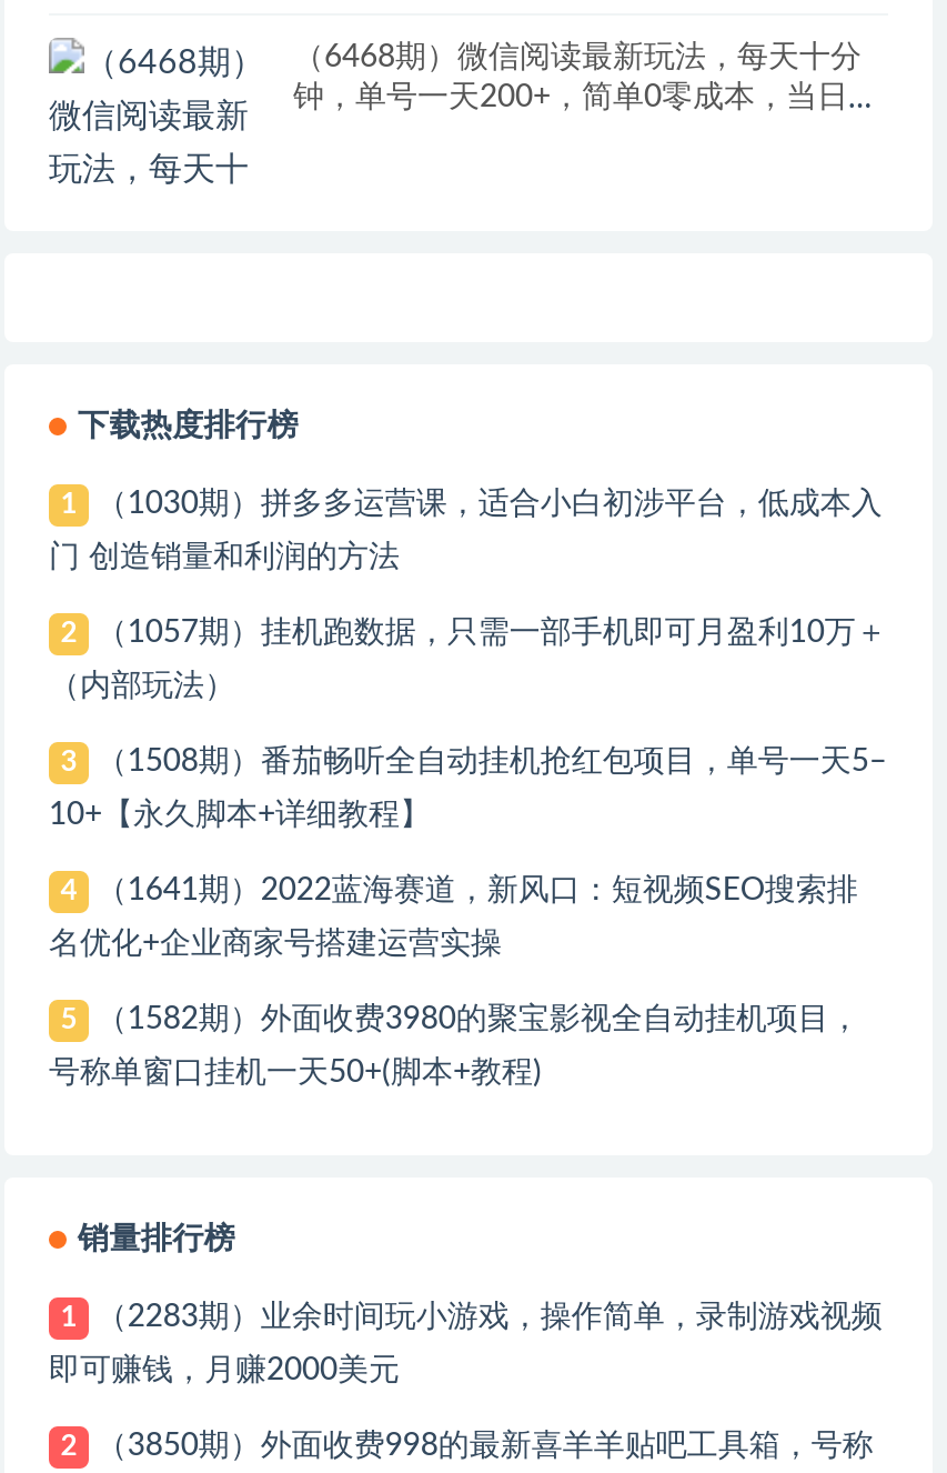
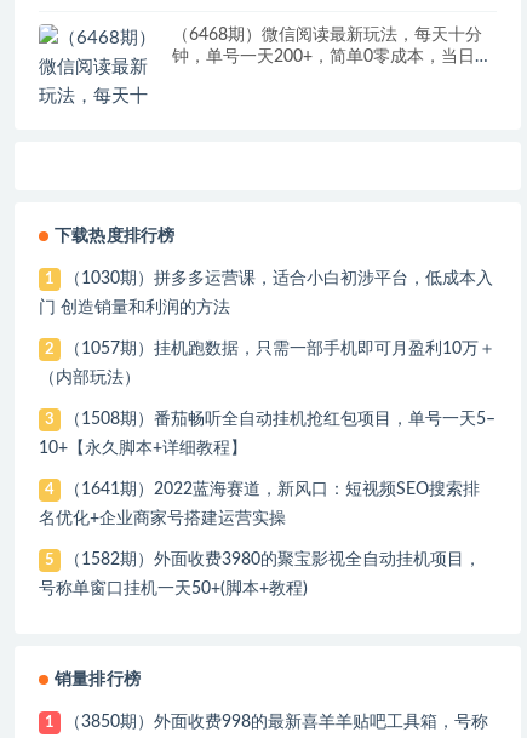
- （2283期）业余时间玩小游戏，操作简单，录制游戏视频
- 即可赚钱，月赚2000美元
- 2
